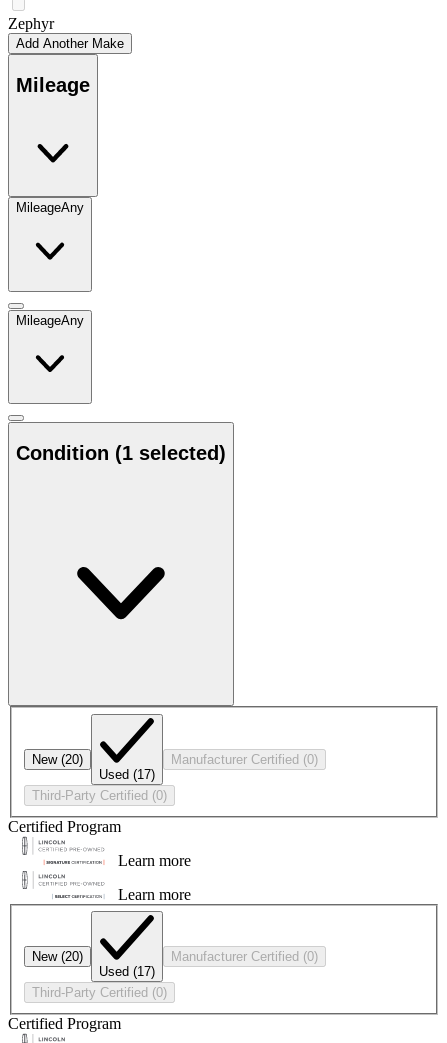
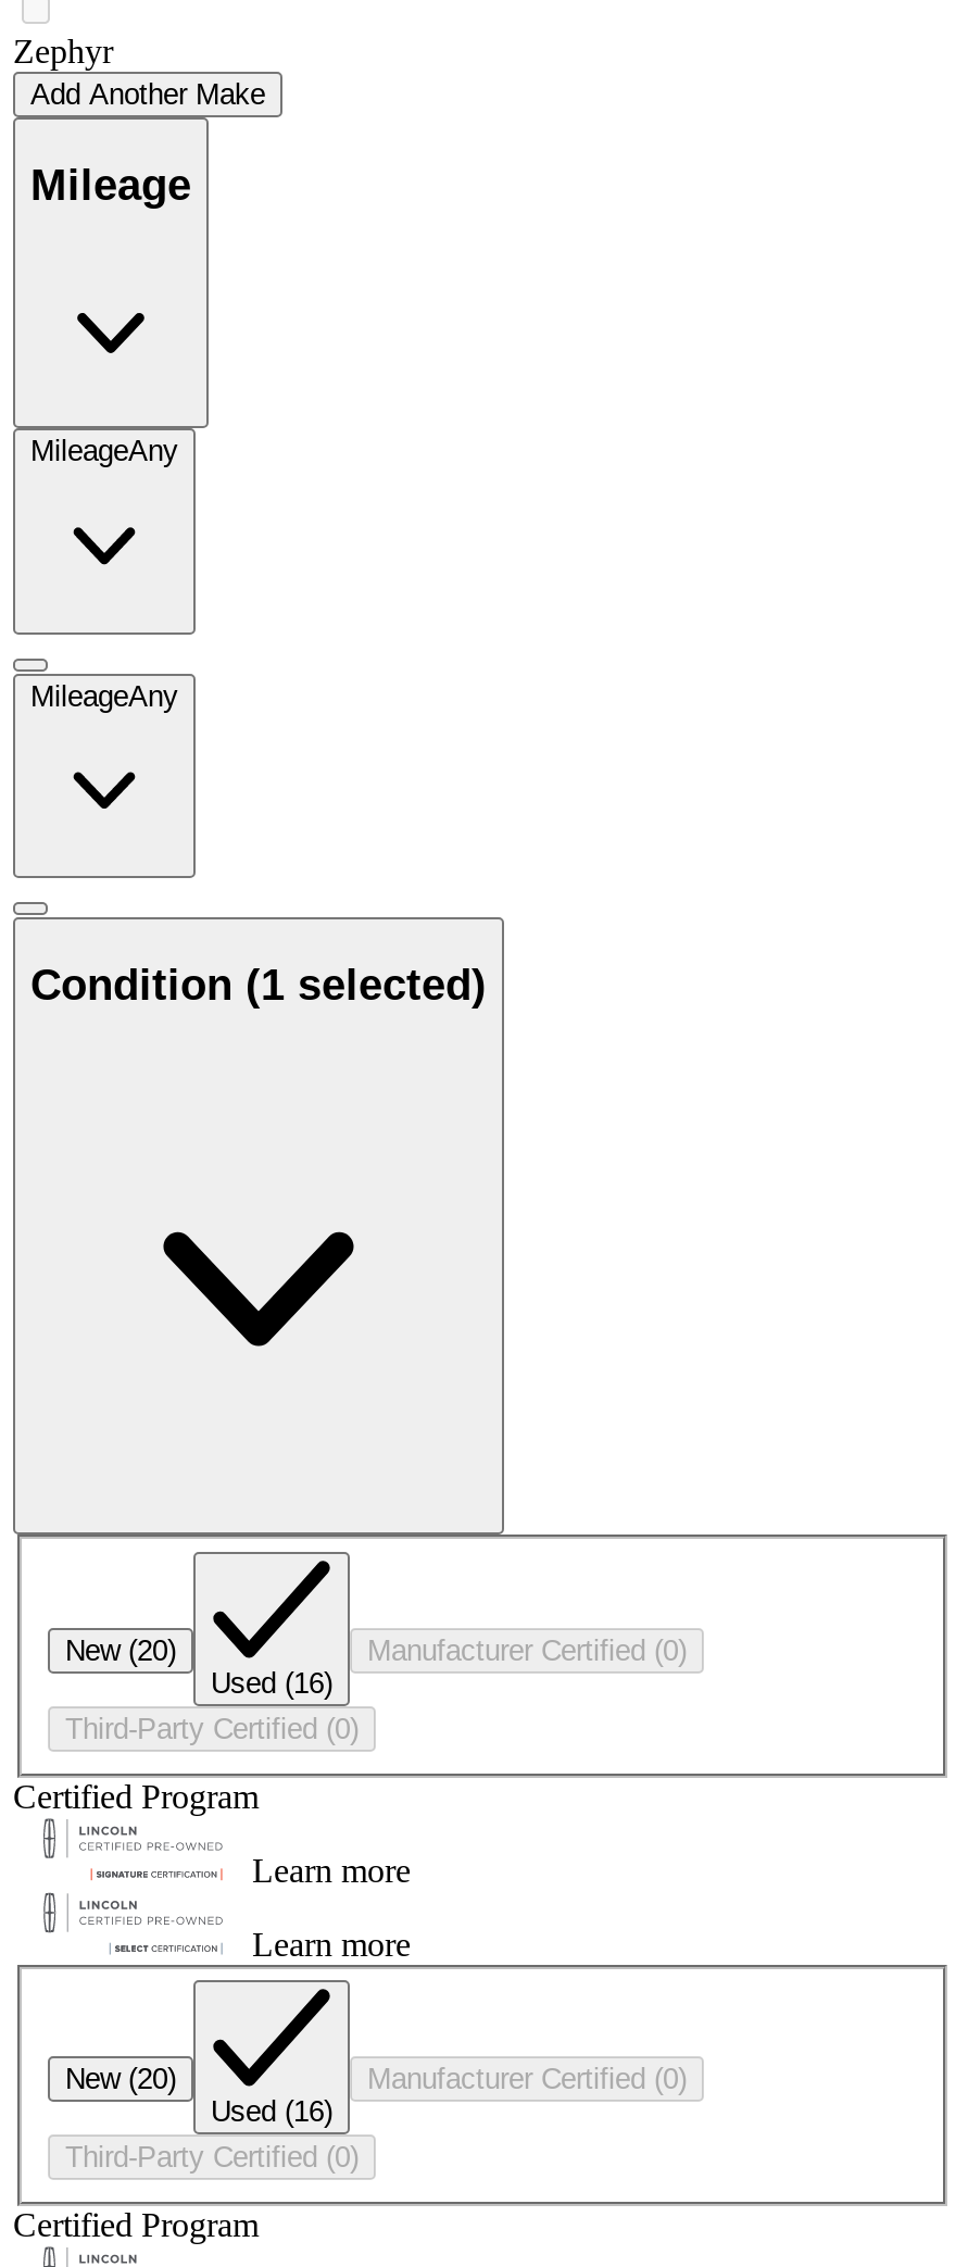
- Used (17)
+ Used (16)

- Used (17)
+ Used (16)
